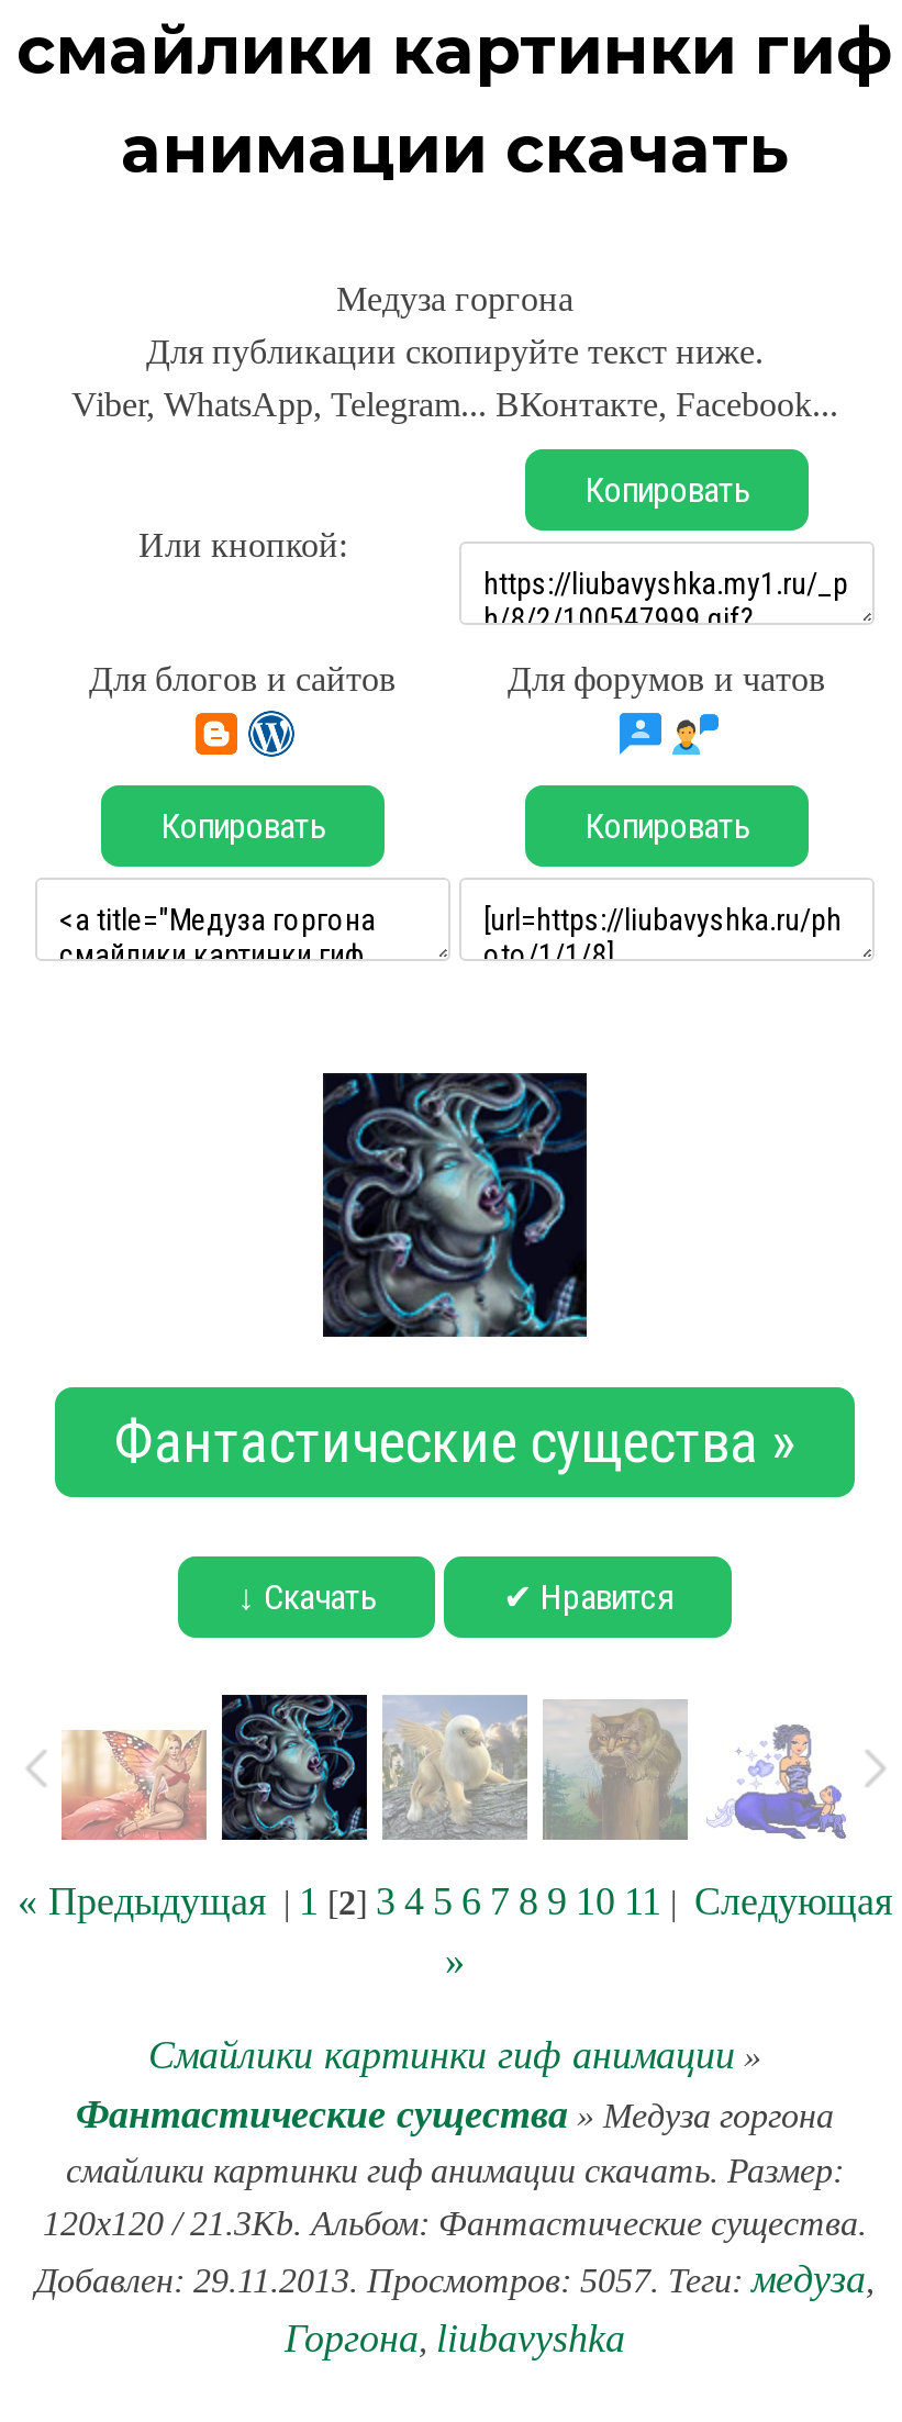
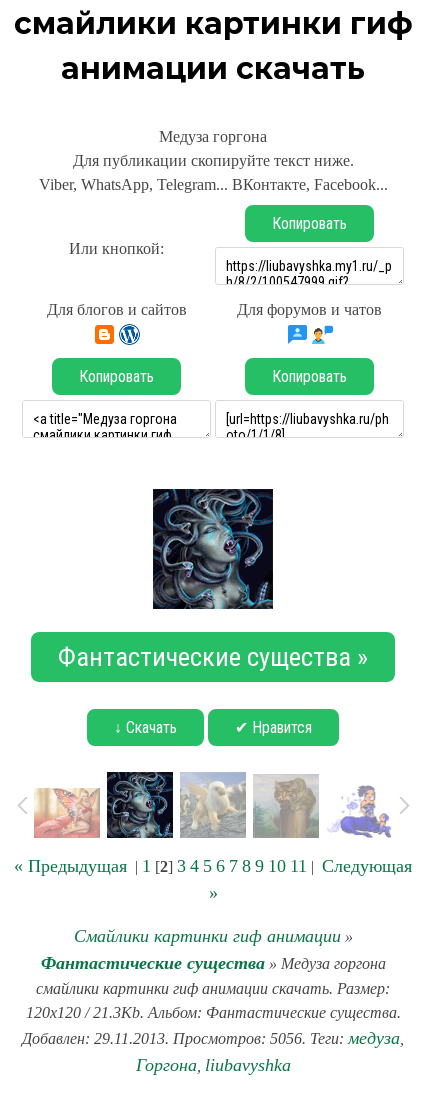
- Добавлен: 29.11.2013. Просмотров: 5057. Теги: медуза,
+ Добавлен: 29.11.2013. Просмотров: 5056. Теги: медуза,
